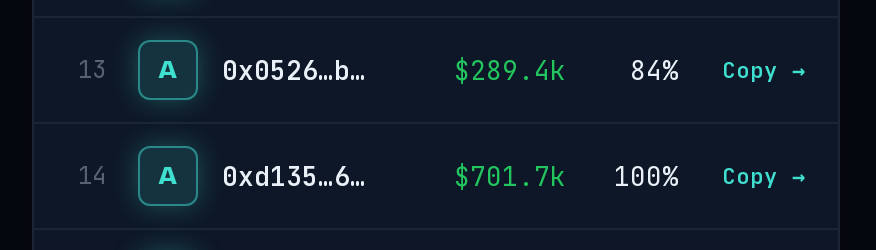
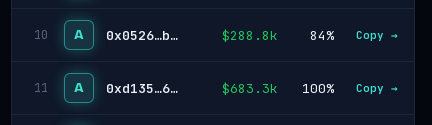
- 13 A
+ 10 A

- $289.4k
+ $288.8k

- 14 A
+ 11 A

- $701.7k
+ $683.3k
